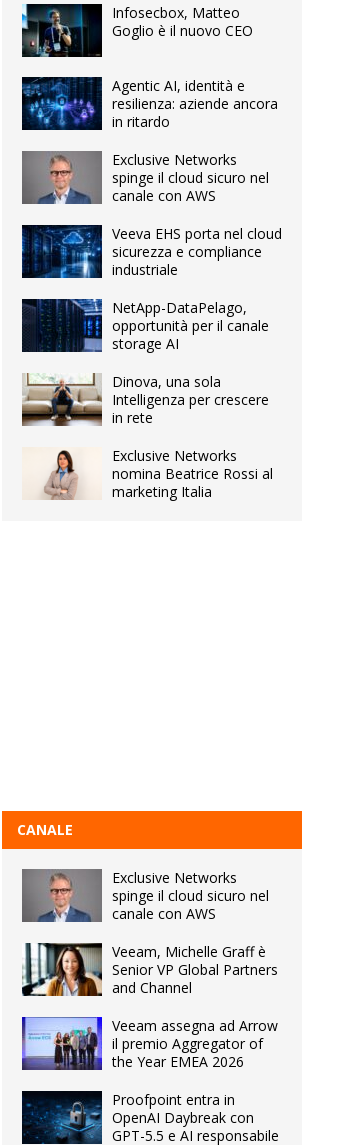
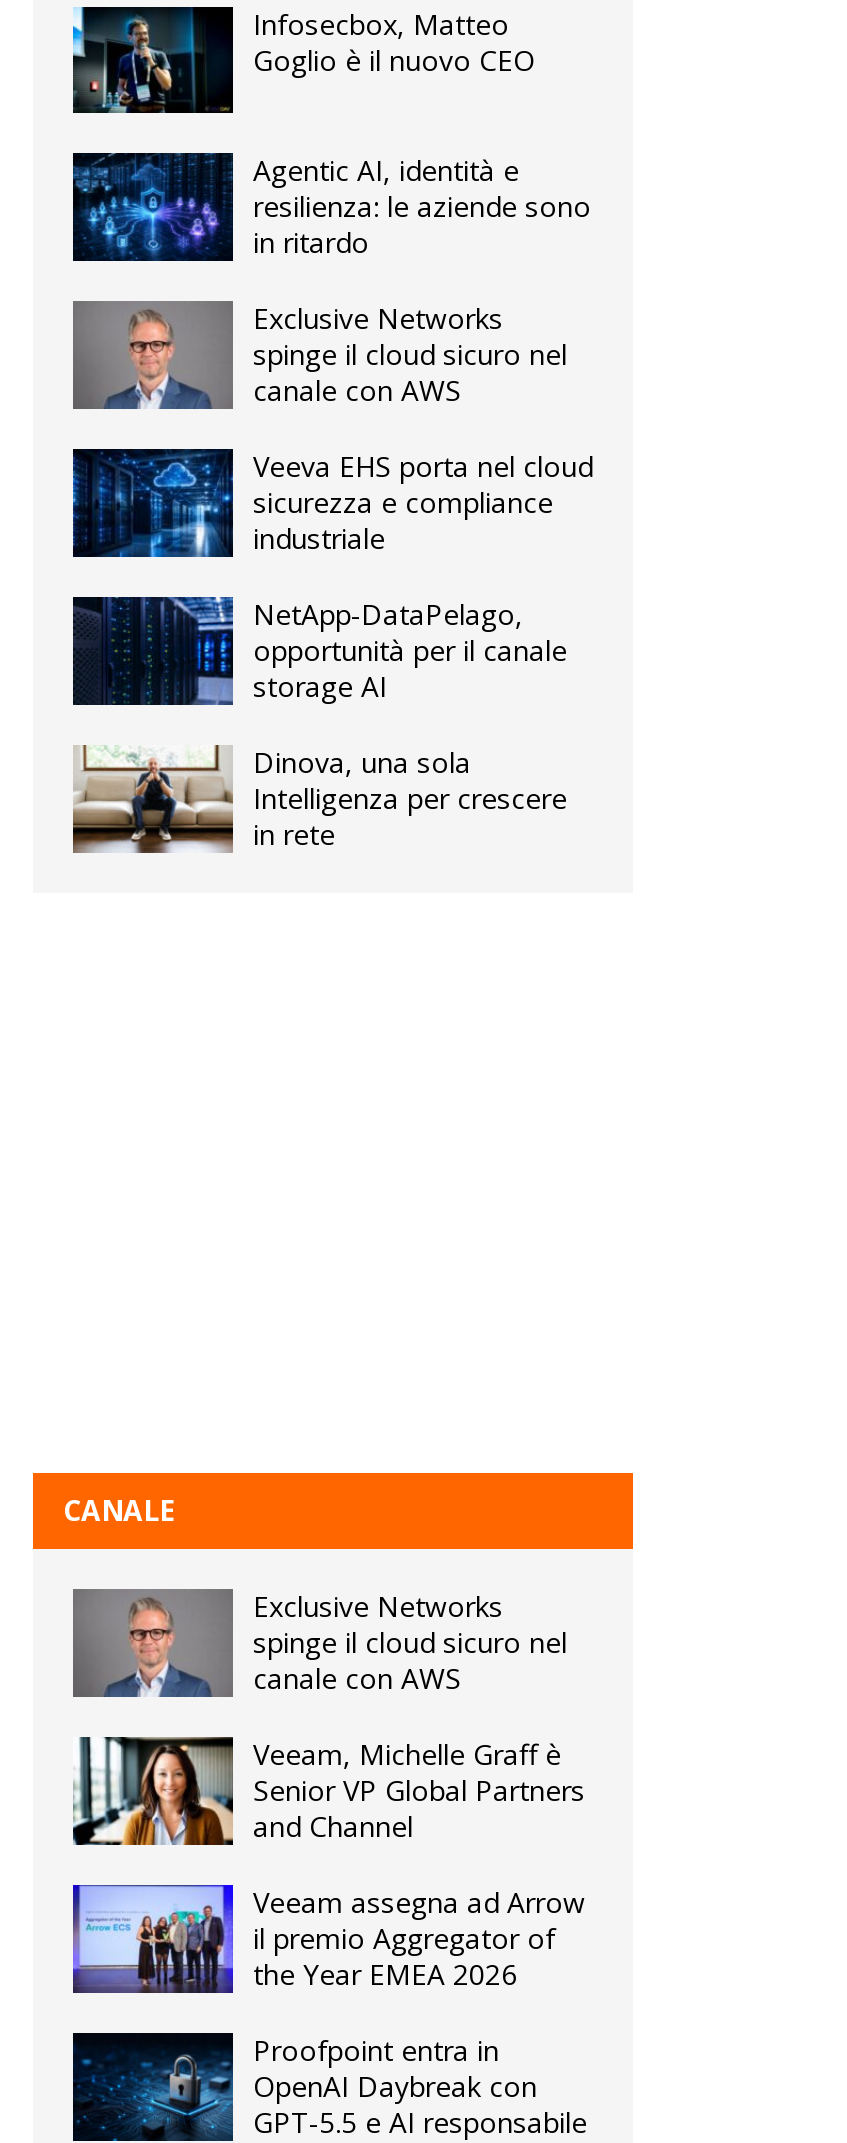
- resilienza: aziende ancora
+ resilienza: le aziende sono

- [image]
- Exclusive Networks
- nomina Beatrice Rossi al
- marketing Italia
